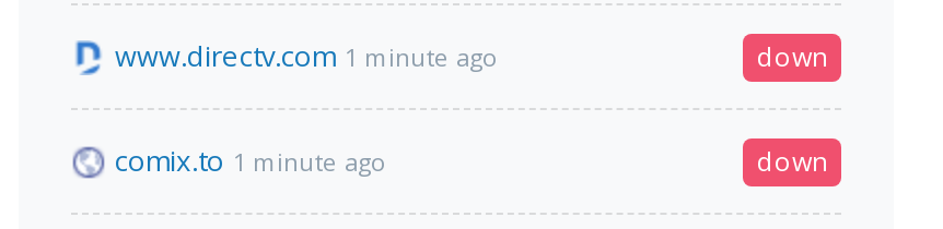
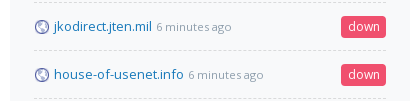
- www.directv.com 1 minute ago
+ jkodirect.jten.mil 6 minutes ago

- comix.to 1 minute ago
+ house-of-usenet.info 6 minutes ago
